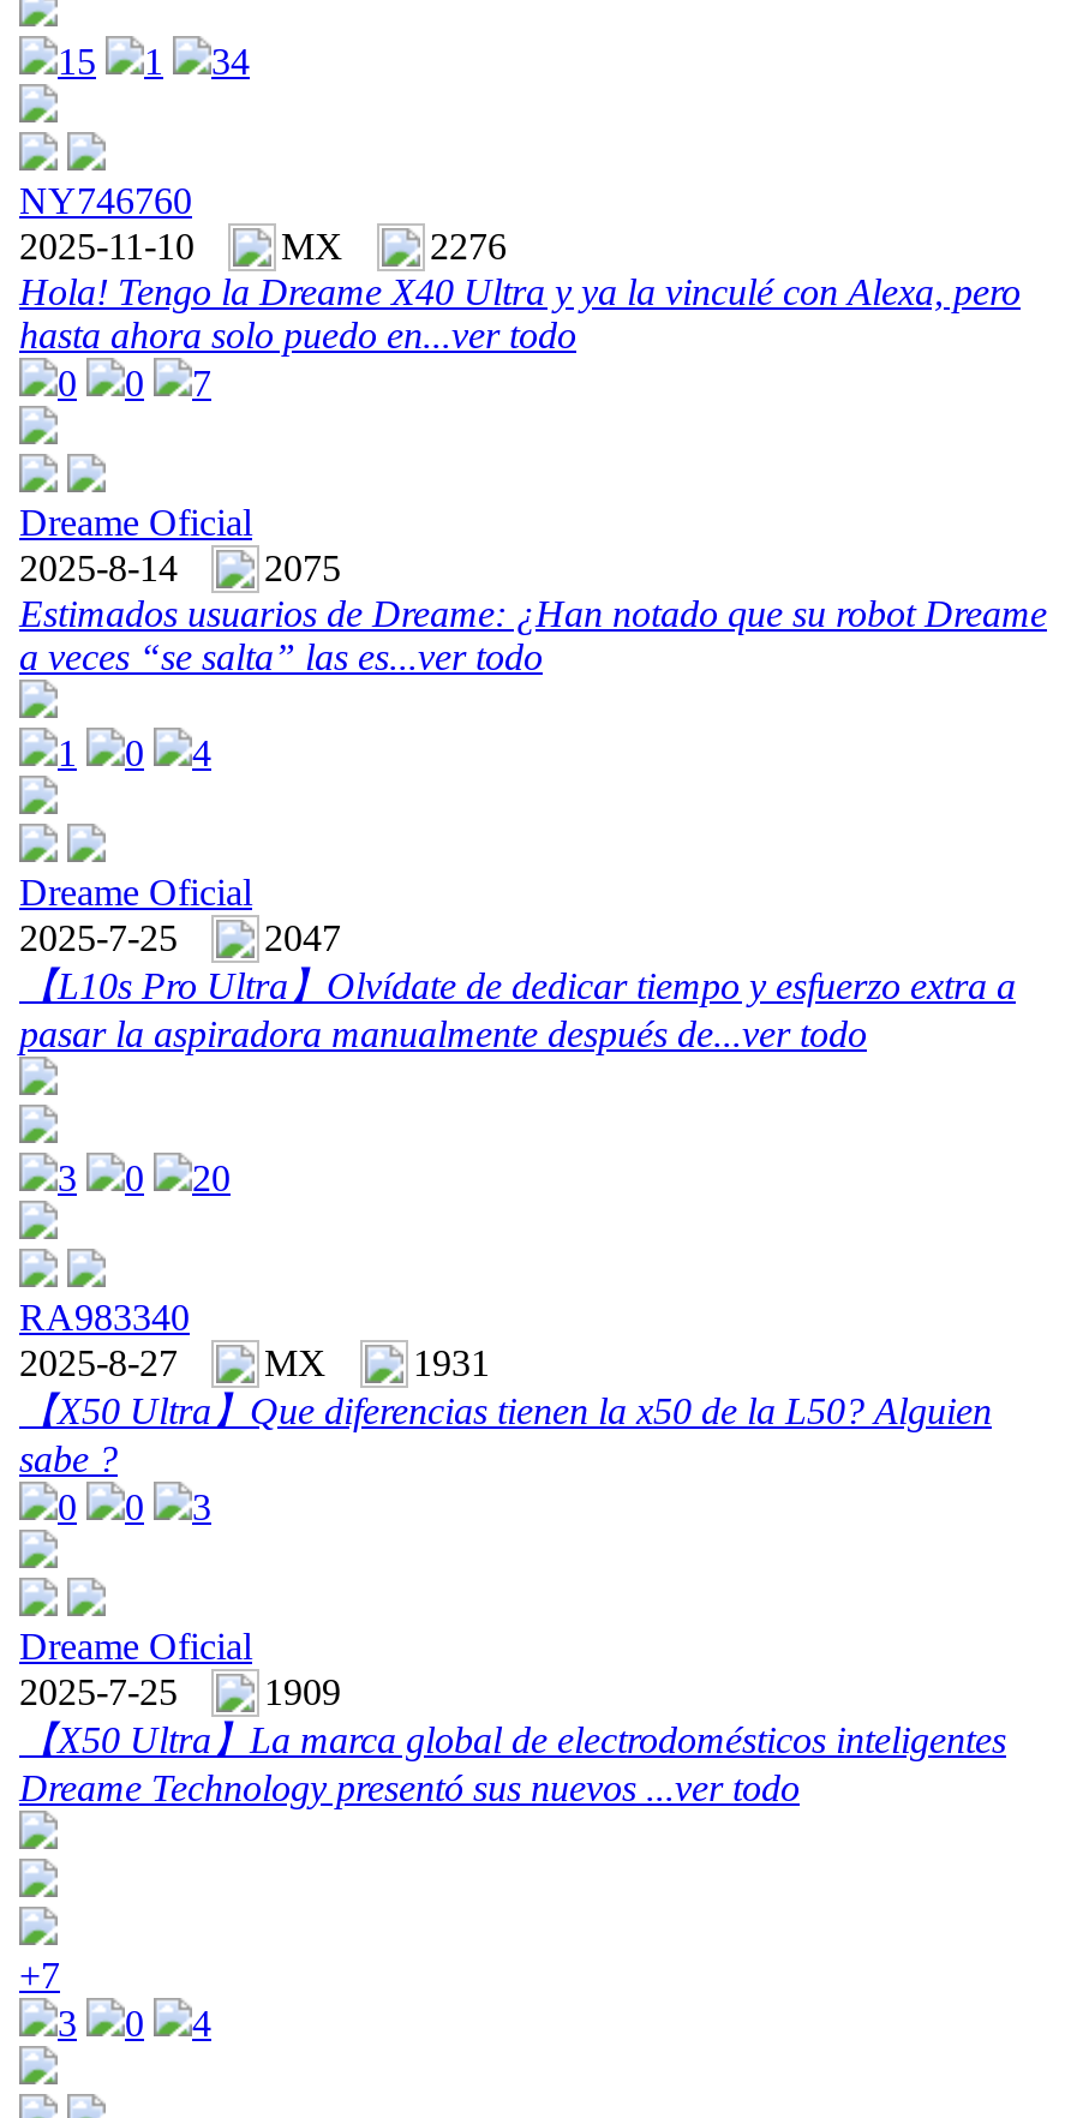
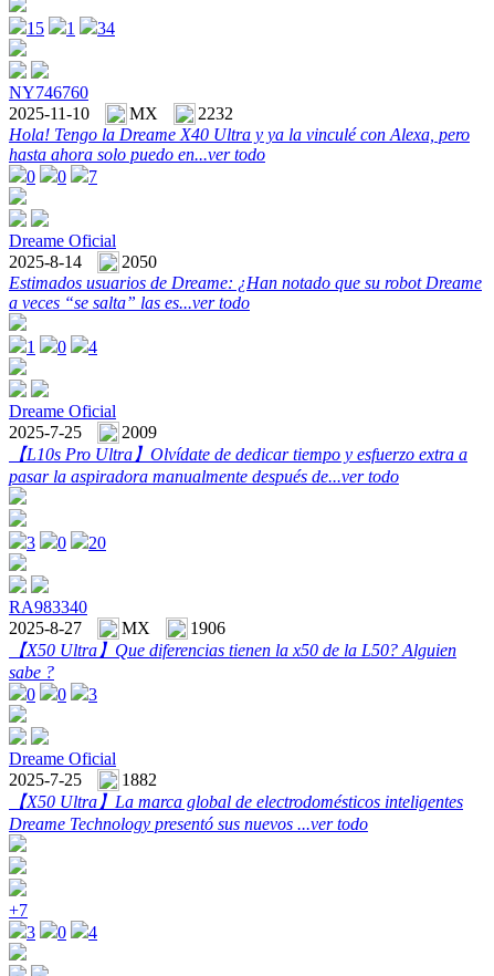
- 2025-11-10 MX 2276
+ 2025-11-10 MX 2232

- 2025-8-14 2075
+ 2025-8-14 2050

- 2025-7-25 2047
+ 2025-7-25 2009

- 2025-8-27 MX 1931
+ 2025-8-27 MX 1906

- 2025-7-25 1909
+ 2025-7-25 1882
